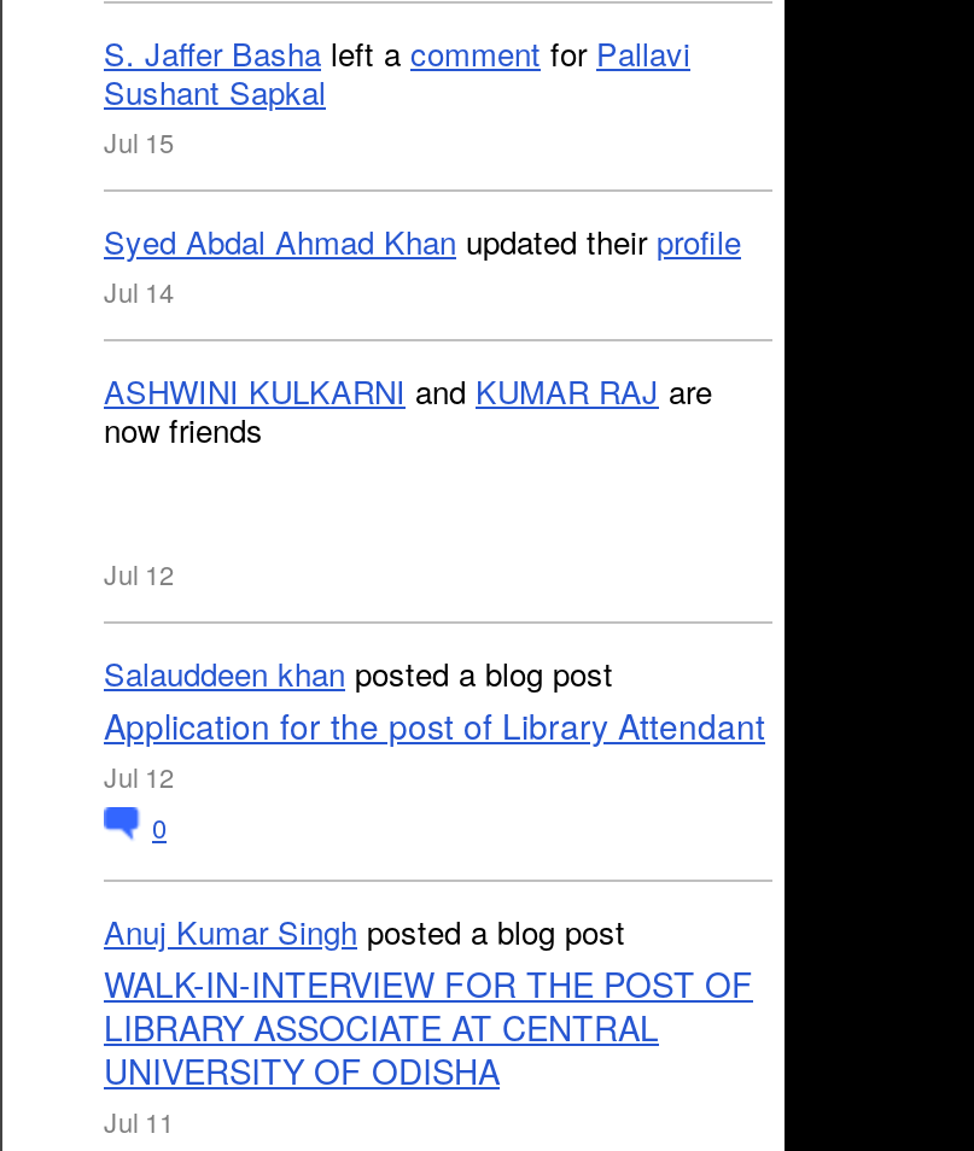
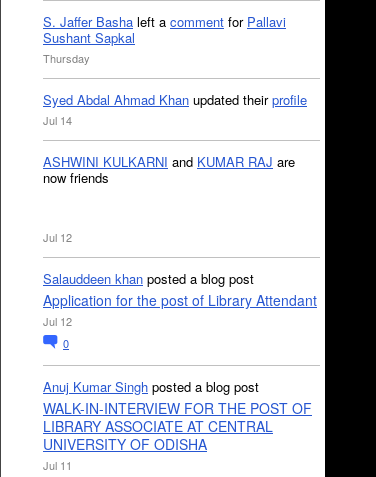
- Jul 15
+ Thursday
